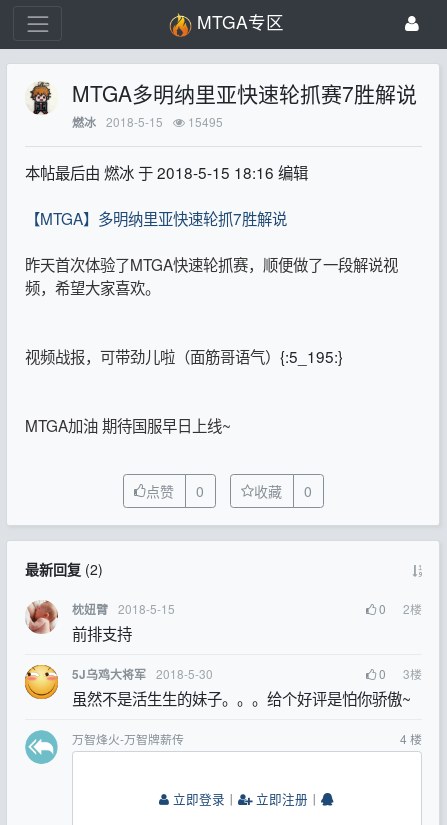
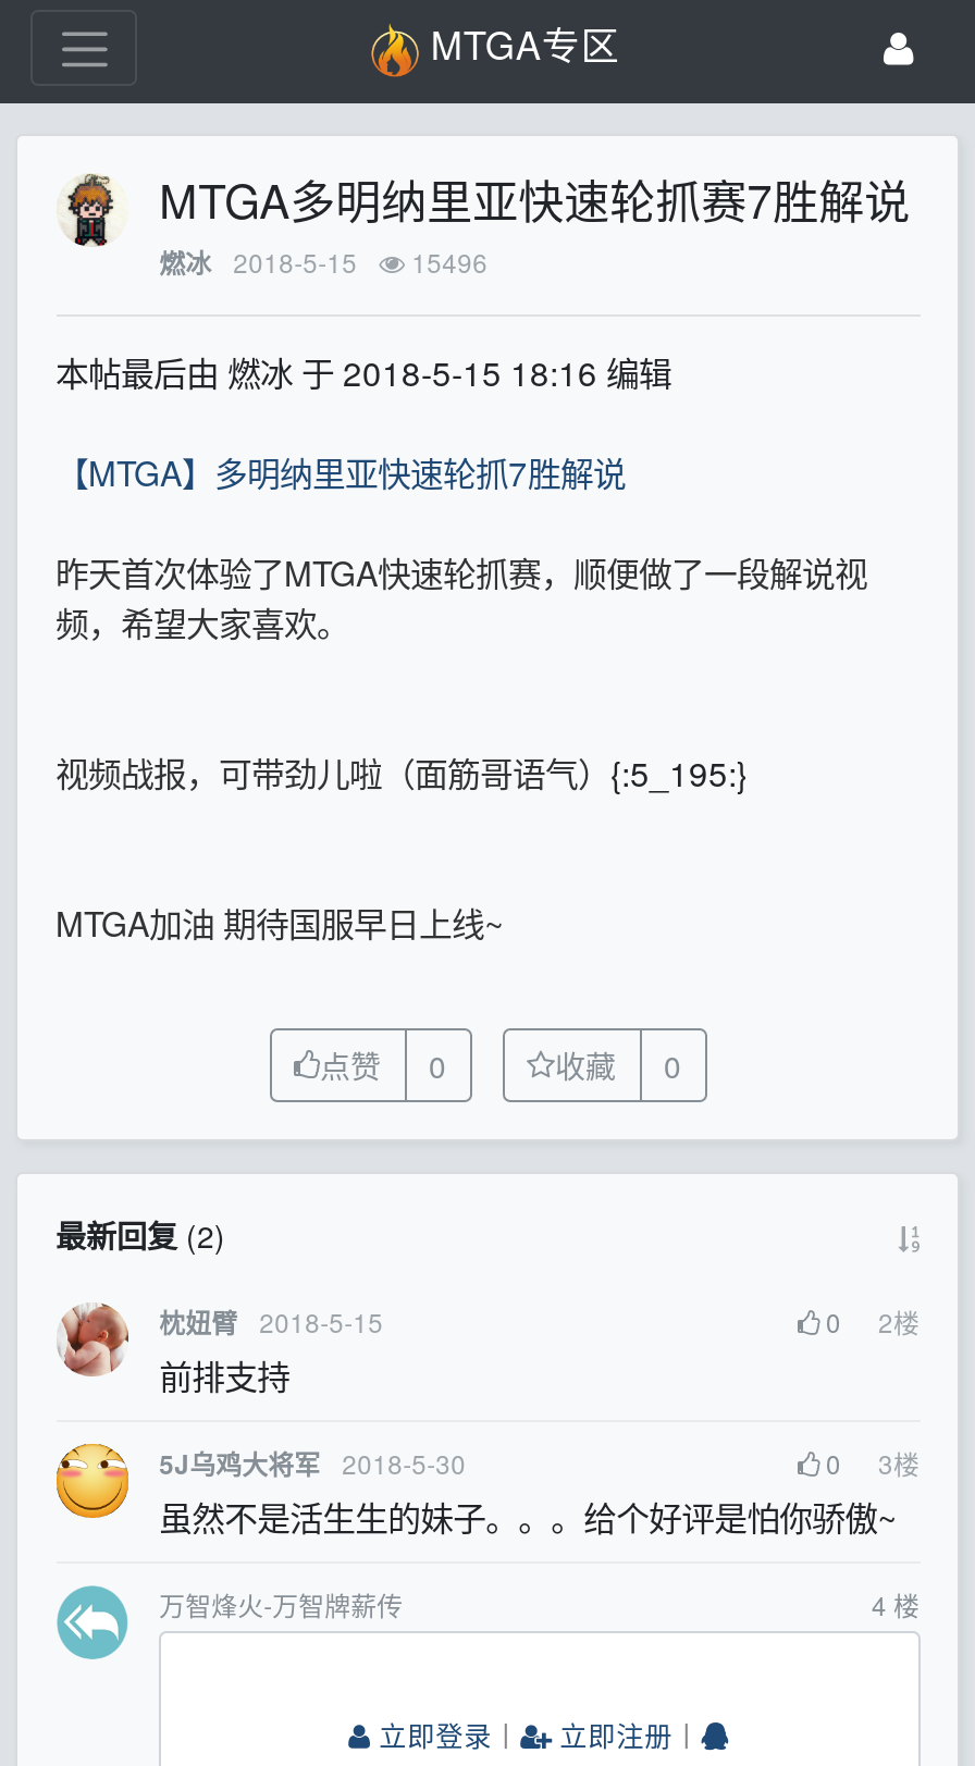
- 燃冰 2018-5-15 15495
+ 燃冰 2018-5-15 15496
